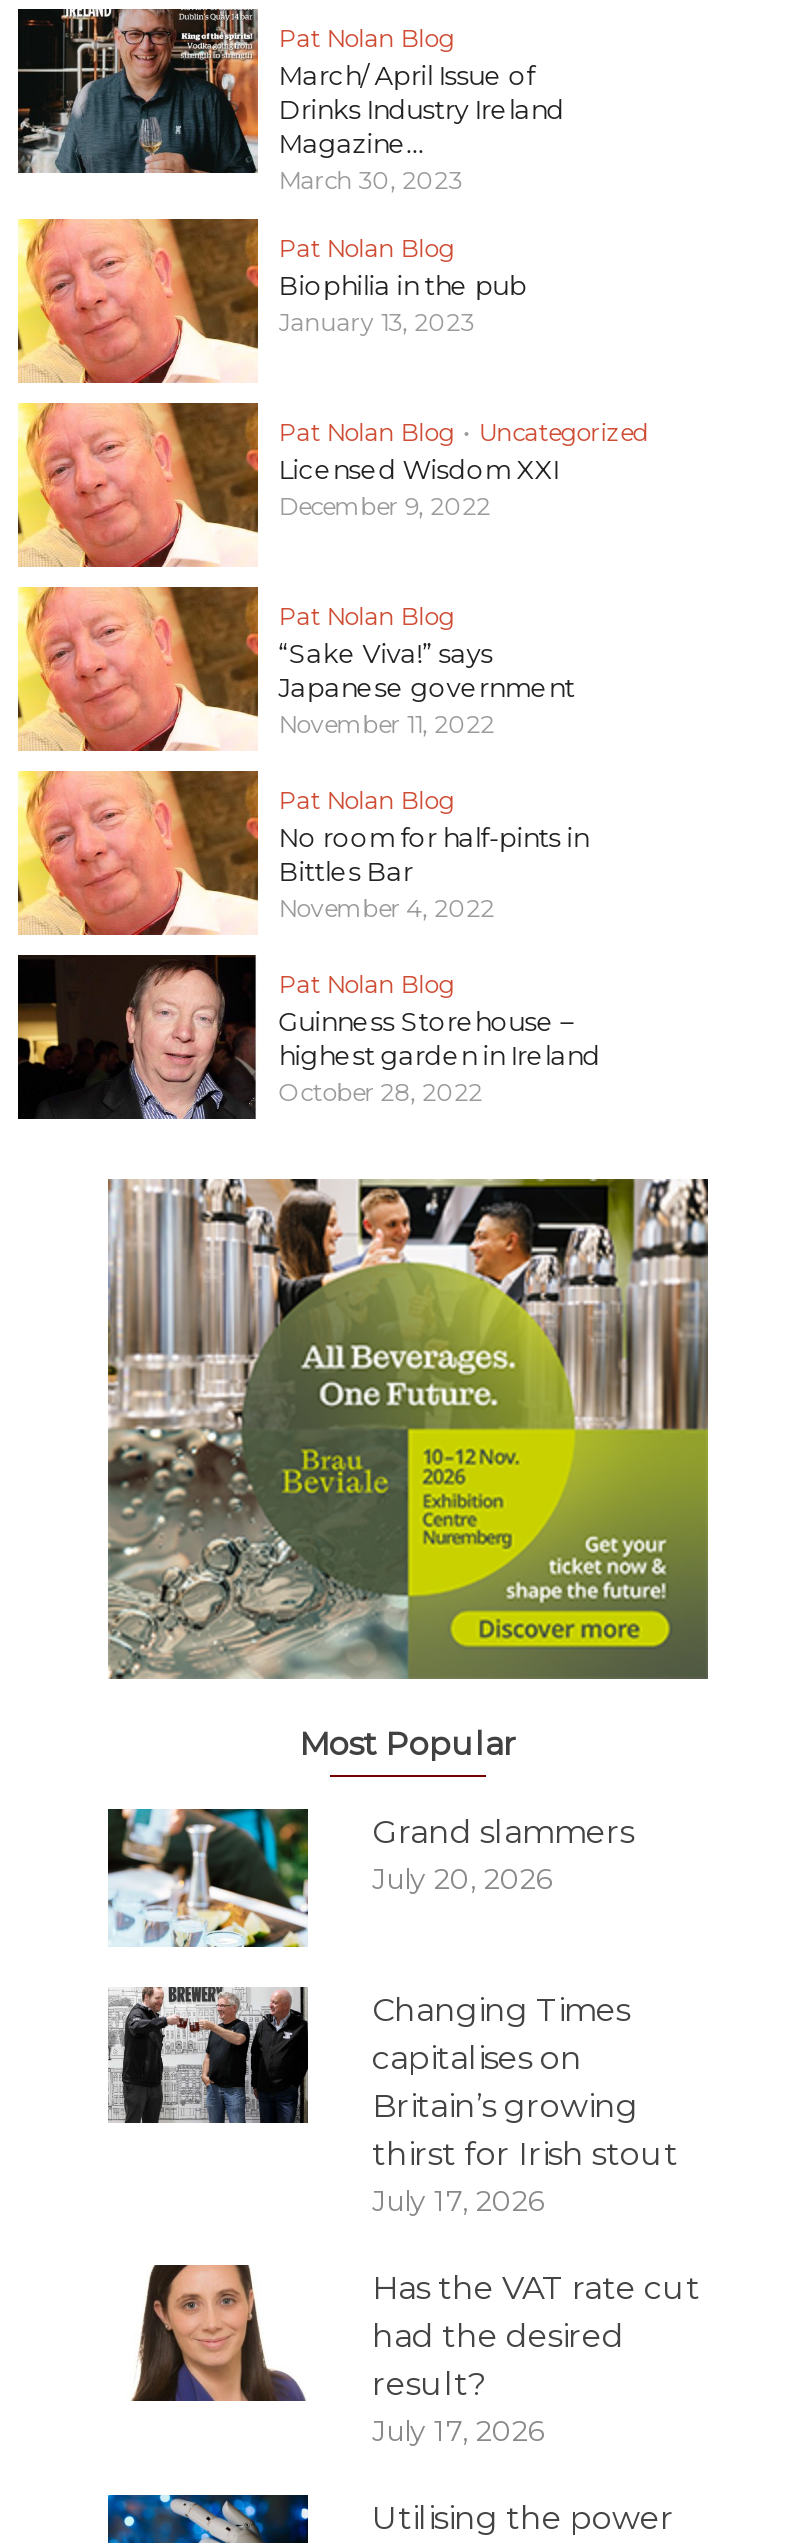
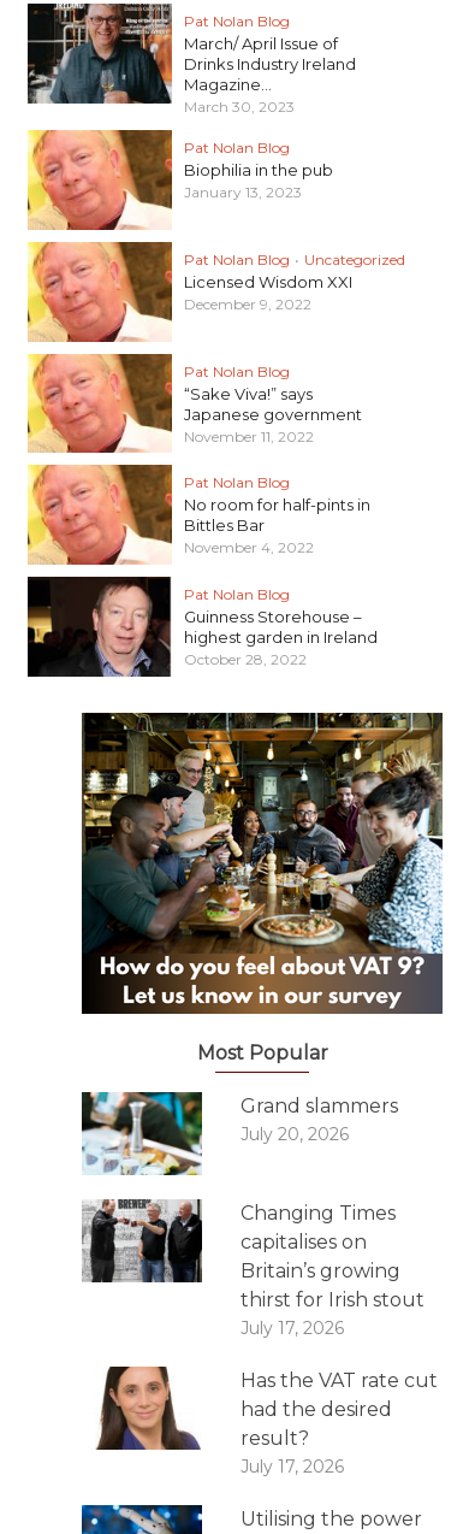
- [image]
+ [image]
